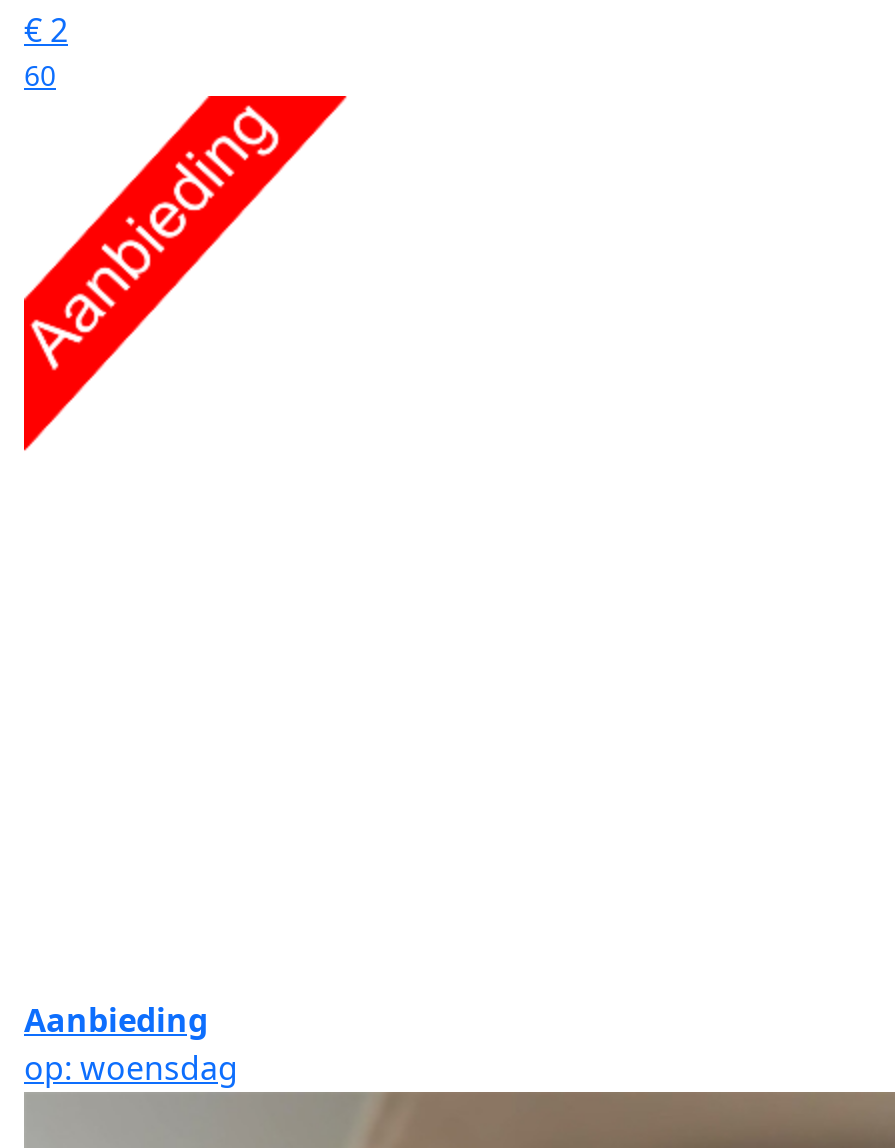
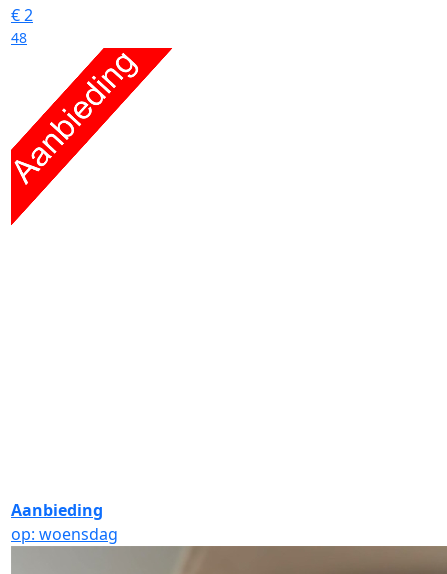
- 60
+ 48
